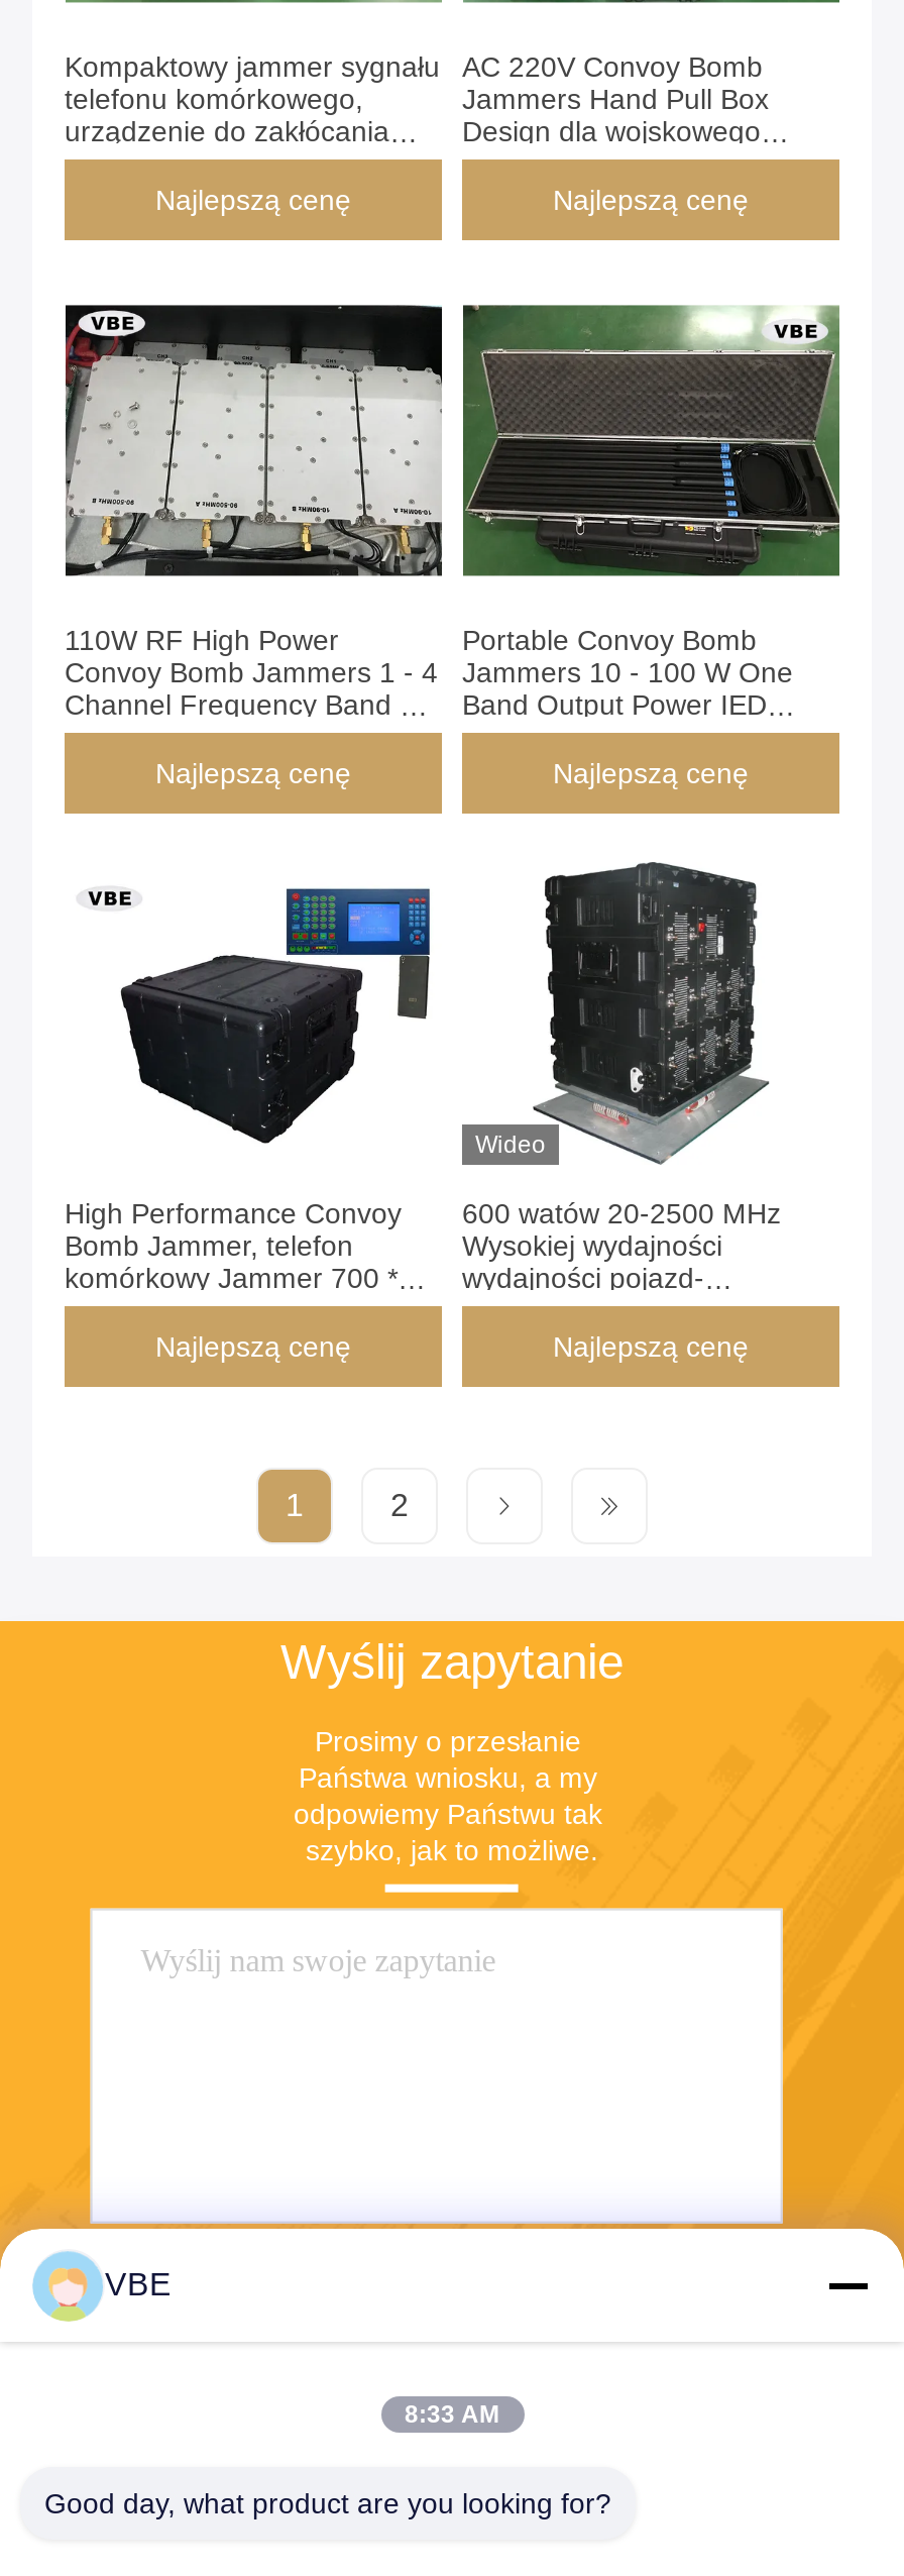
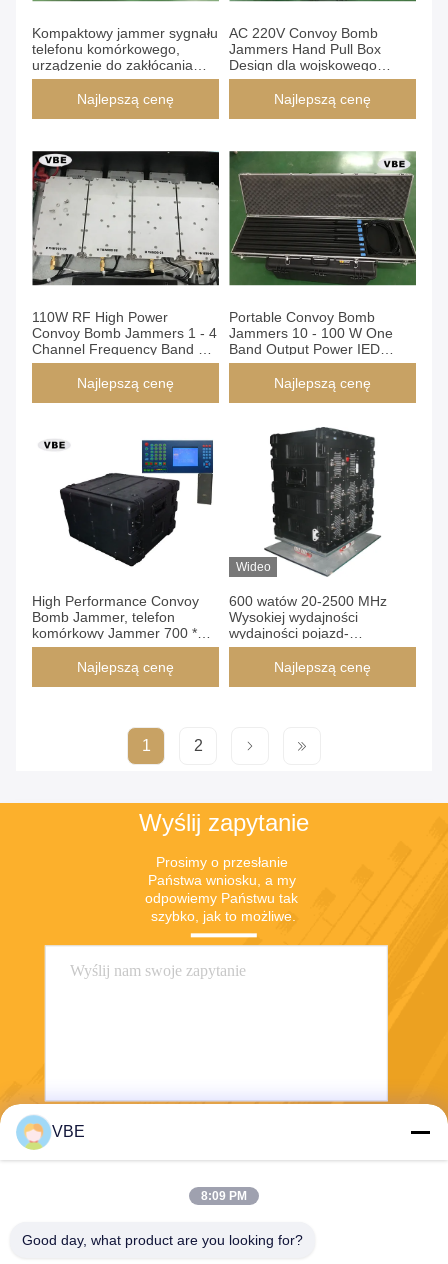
- 8:33 AM
+ 8:09 PM
